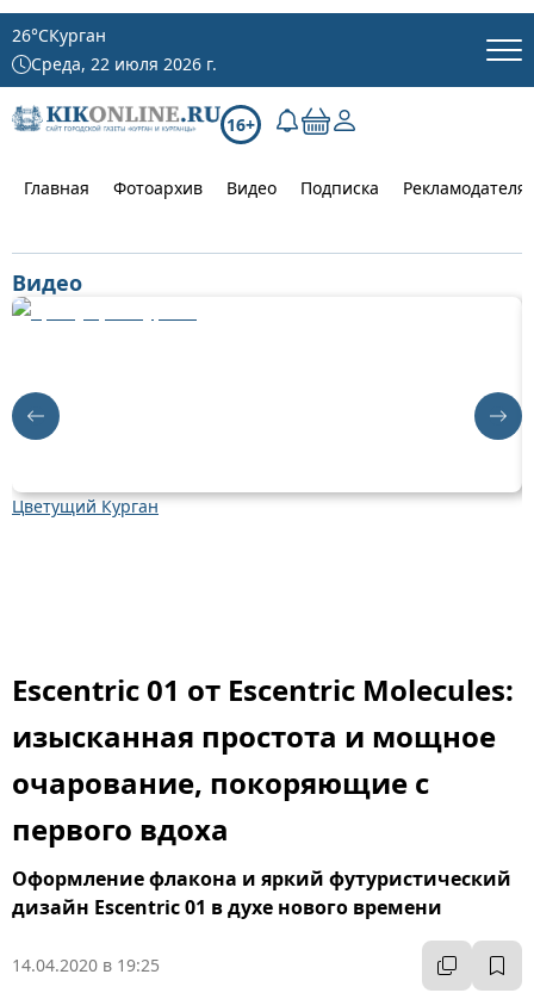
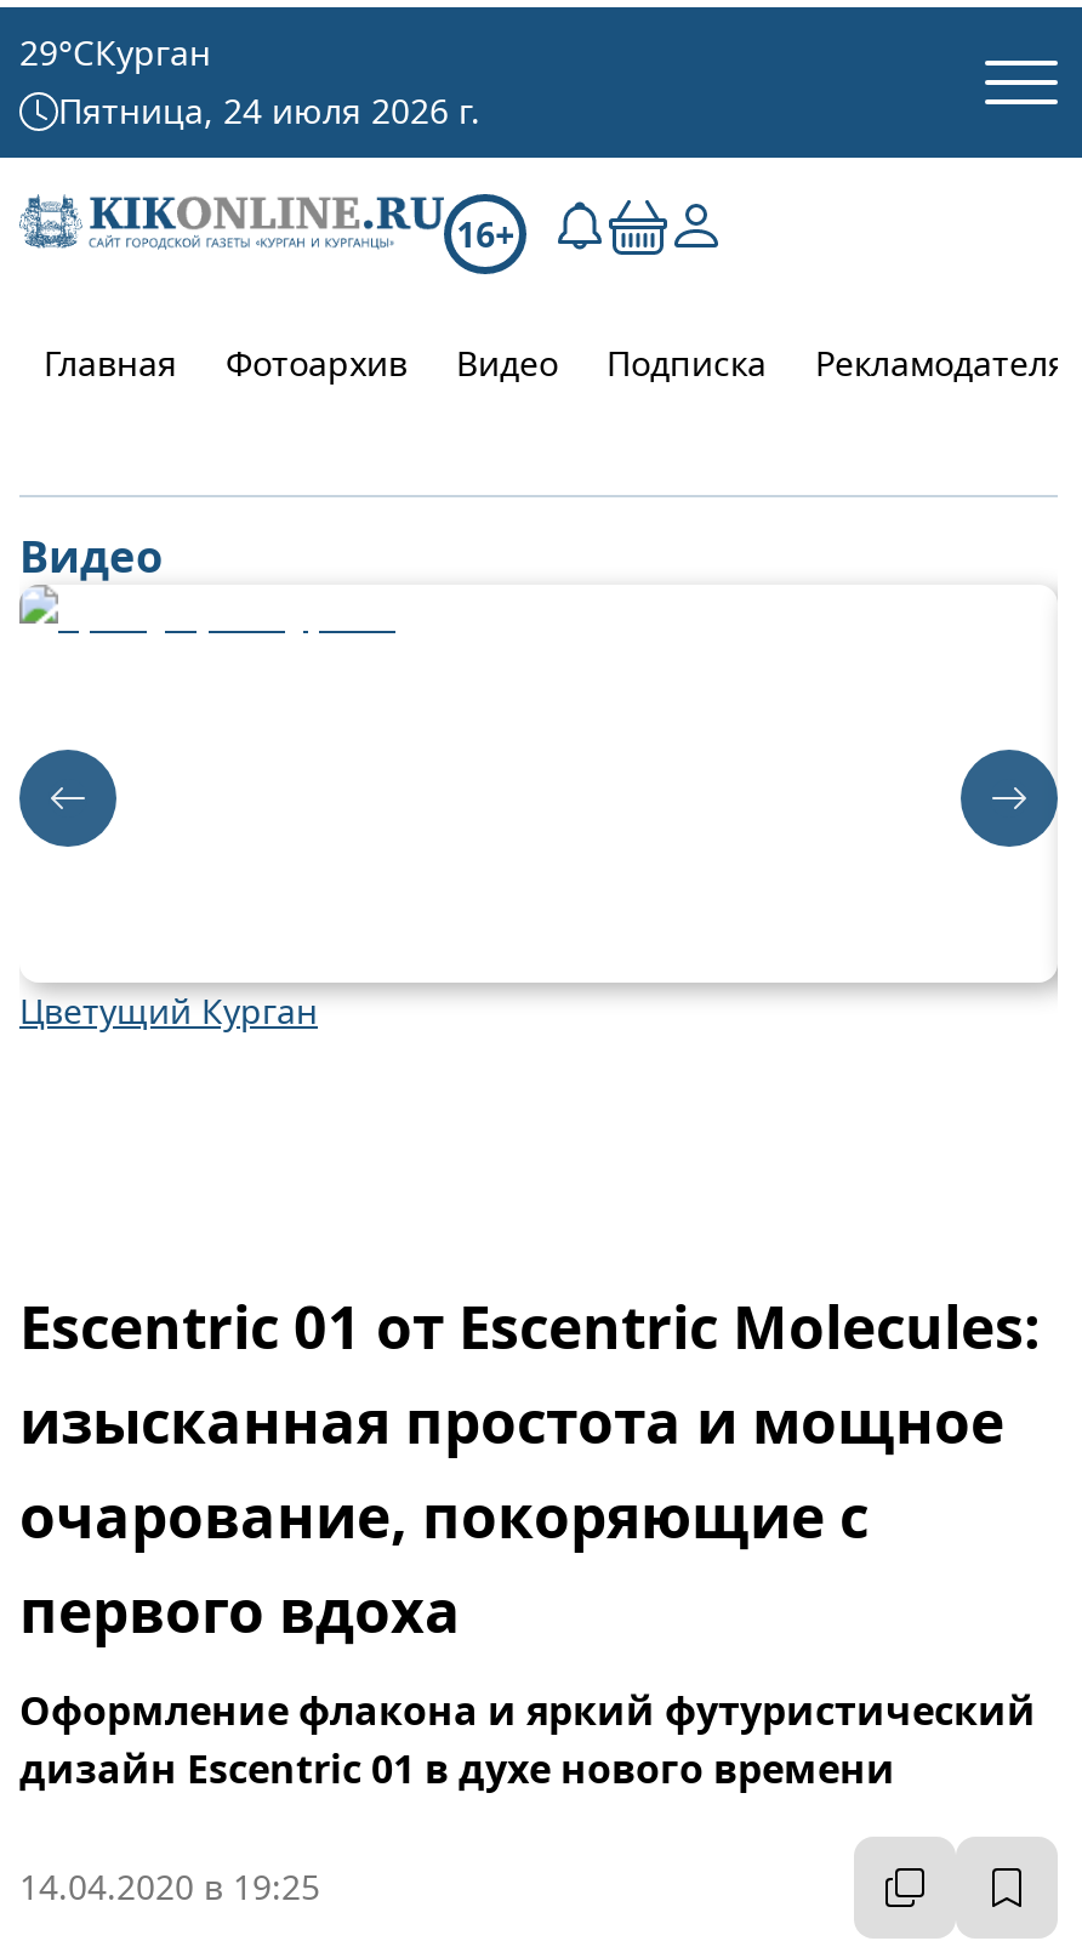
- 26°CКурган
+ 29°CКурган

- Среда, 22 июля 2026 г.
+ Пятница, 24 июля 2026 г.

- [image]
+ [image]

- [image]
+ [image]
